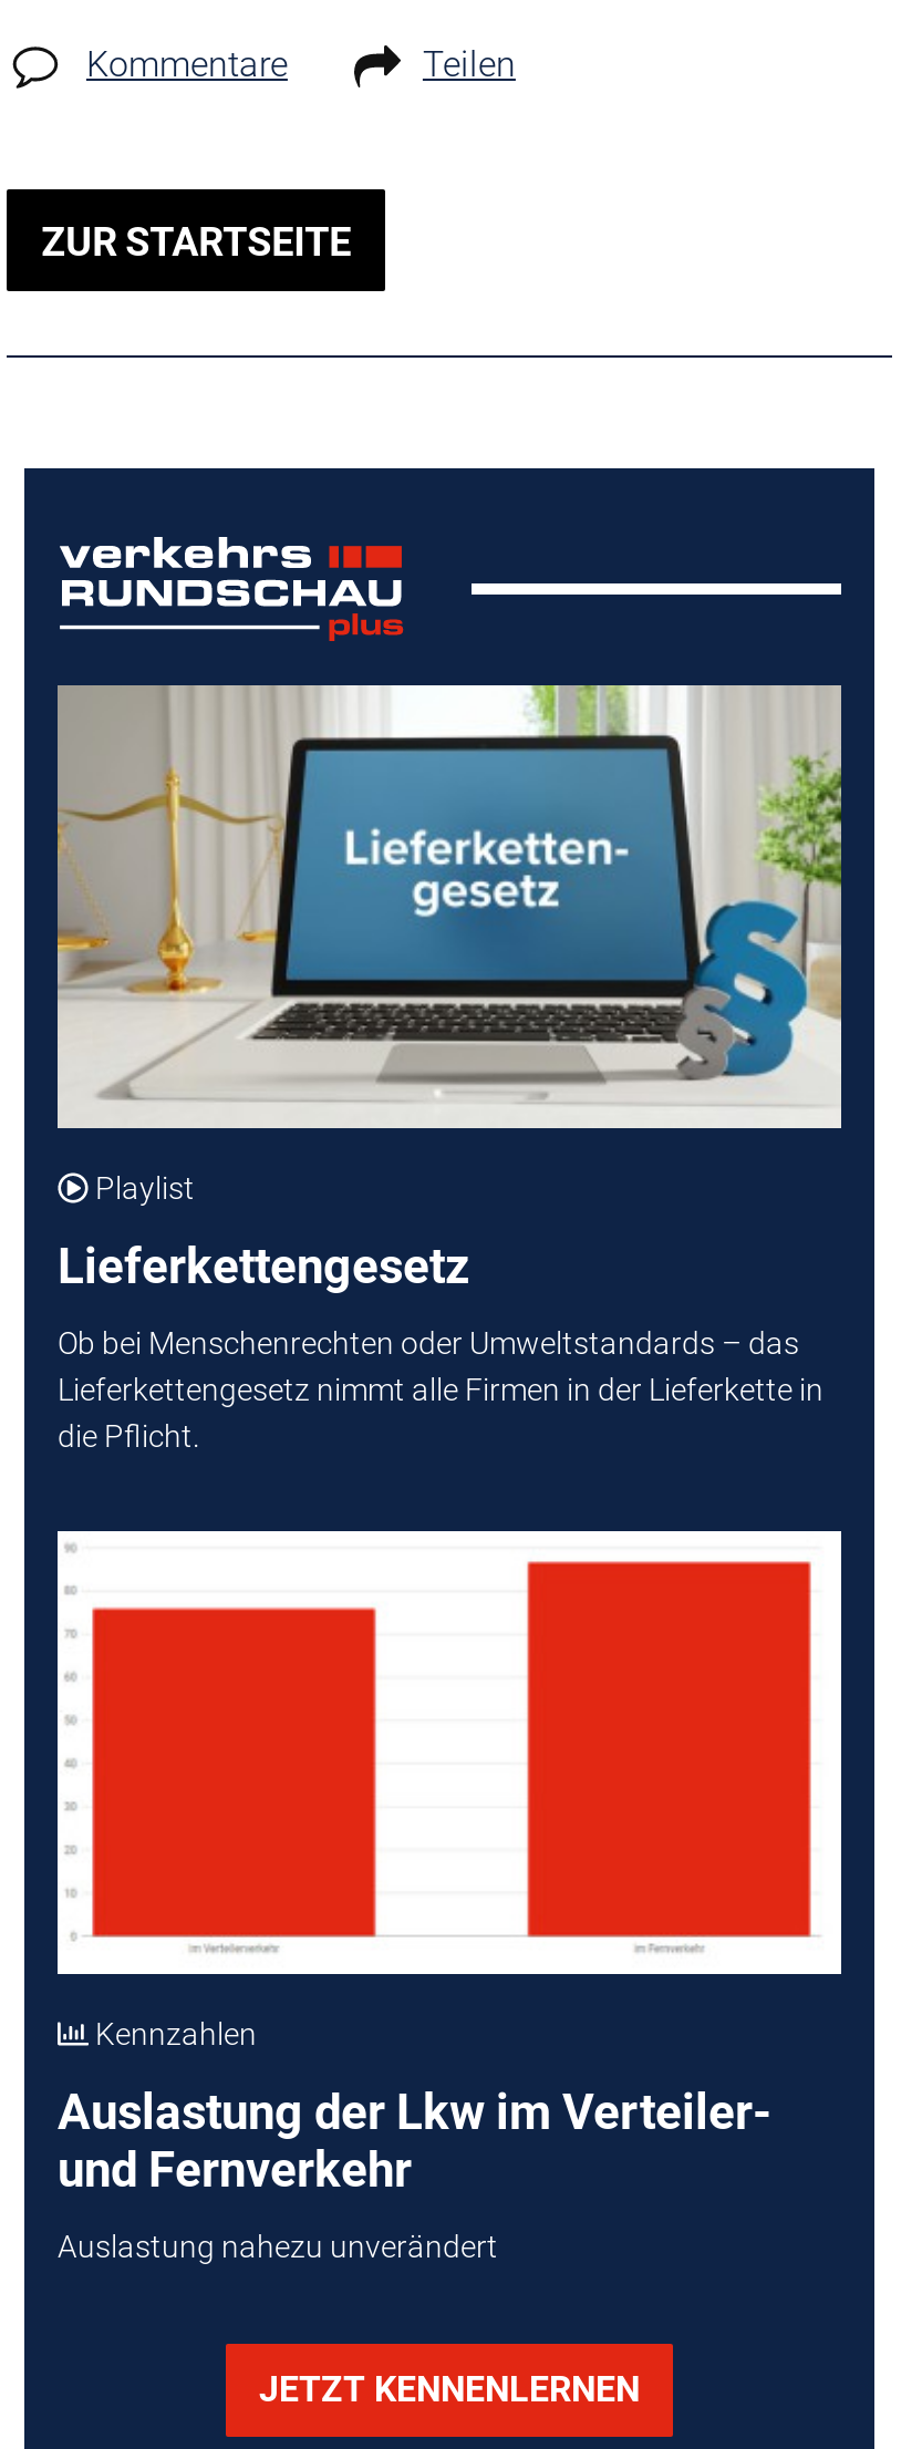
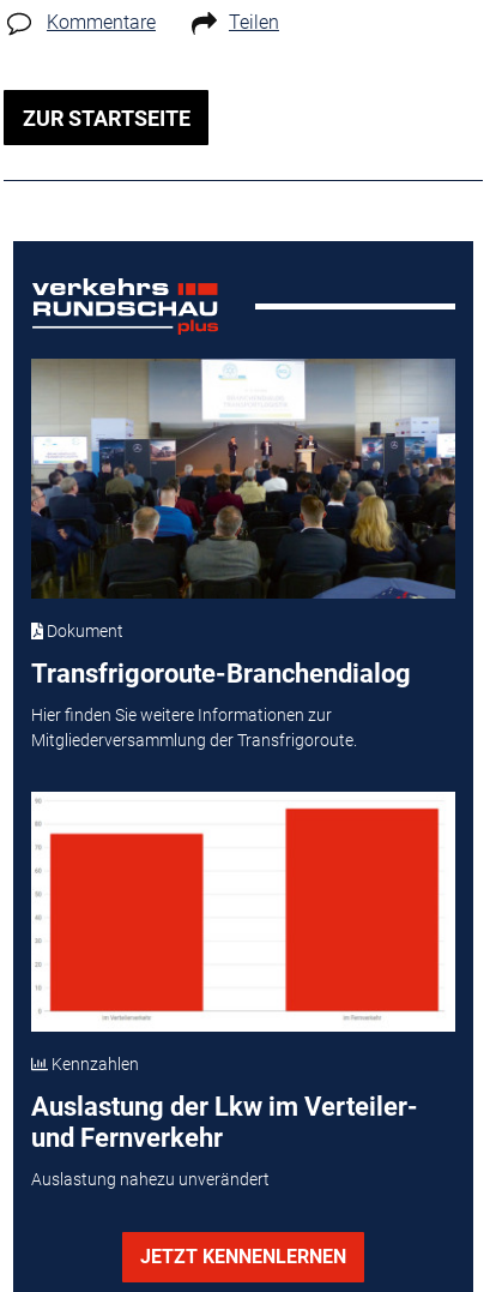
- [image]
- Playlist
+ [image]
+ Dokument

- Lieferkettengesetz
+ Transfrigoroute-Branchendialog

- Ob bei Menschenrechten oder Umweltstandards – das
- Lieferkettengesetz nimmt alle Firmen in der Lieferkette in
- die Pflicht.
+ Hier finden Sie weitere Informationen zur
+ Mitgliederversammlung der Transfrigoroute.
